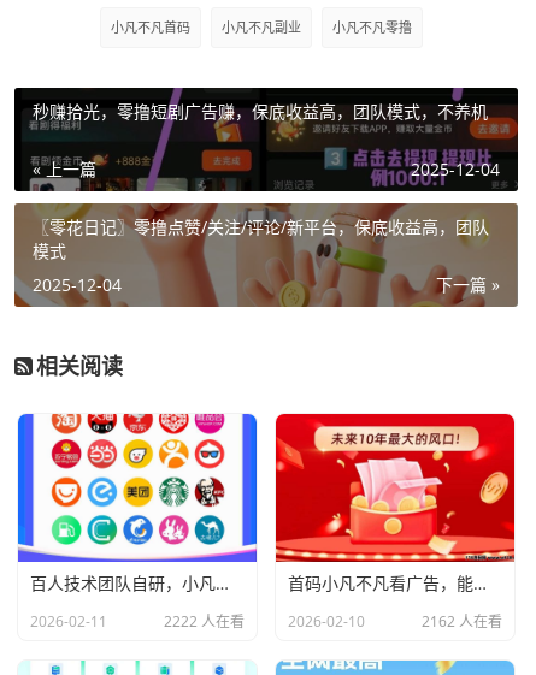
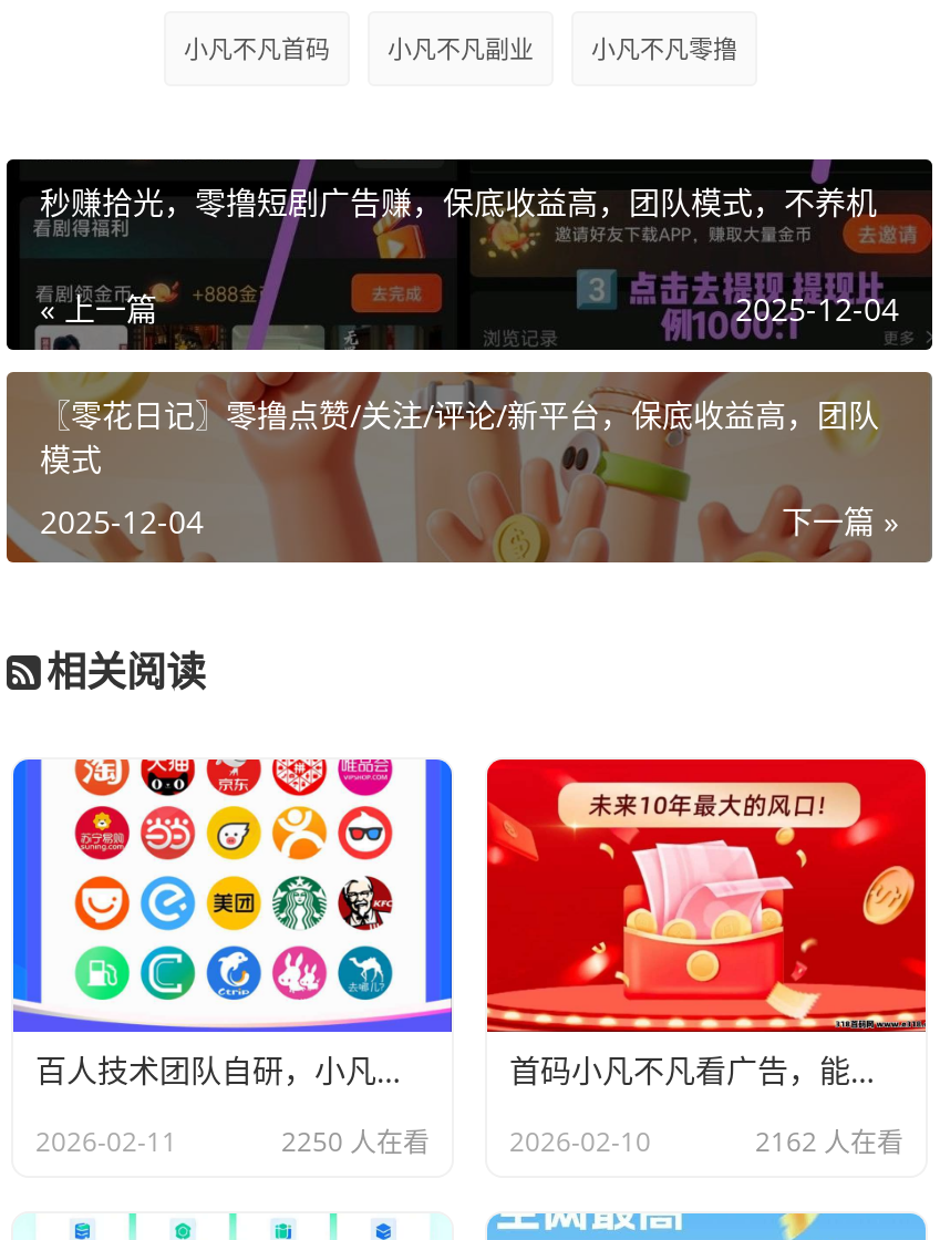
- 2222 人在看
+ 2250 人在看
